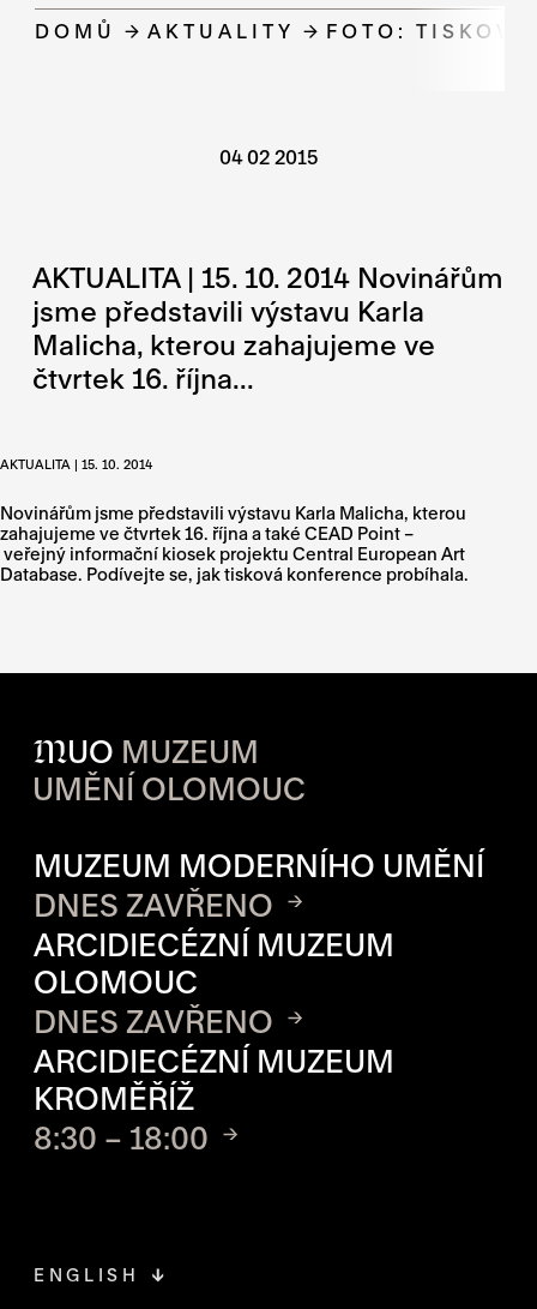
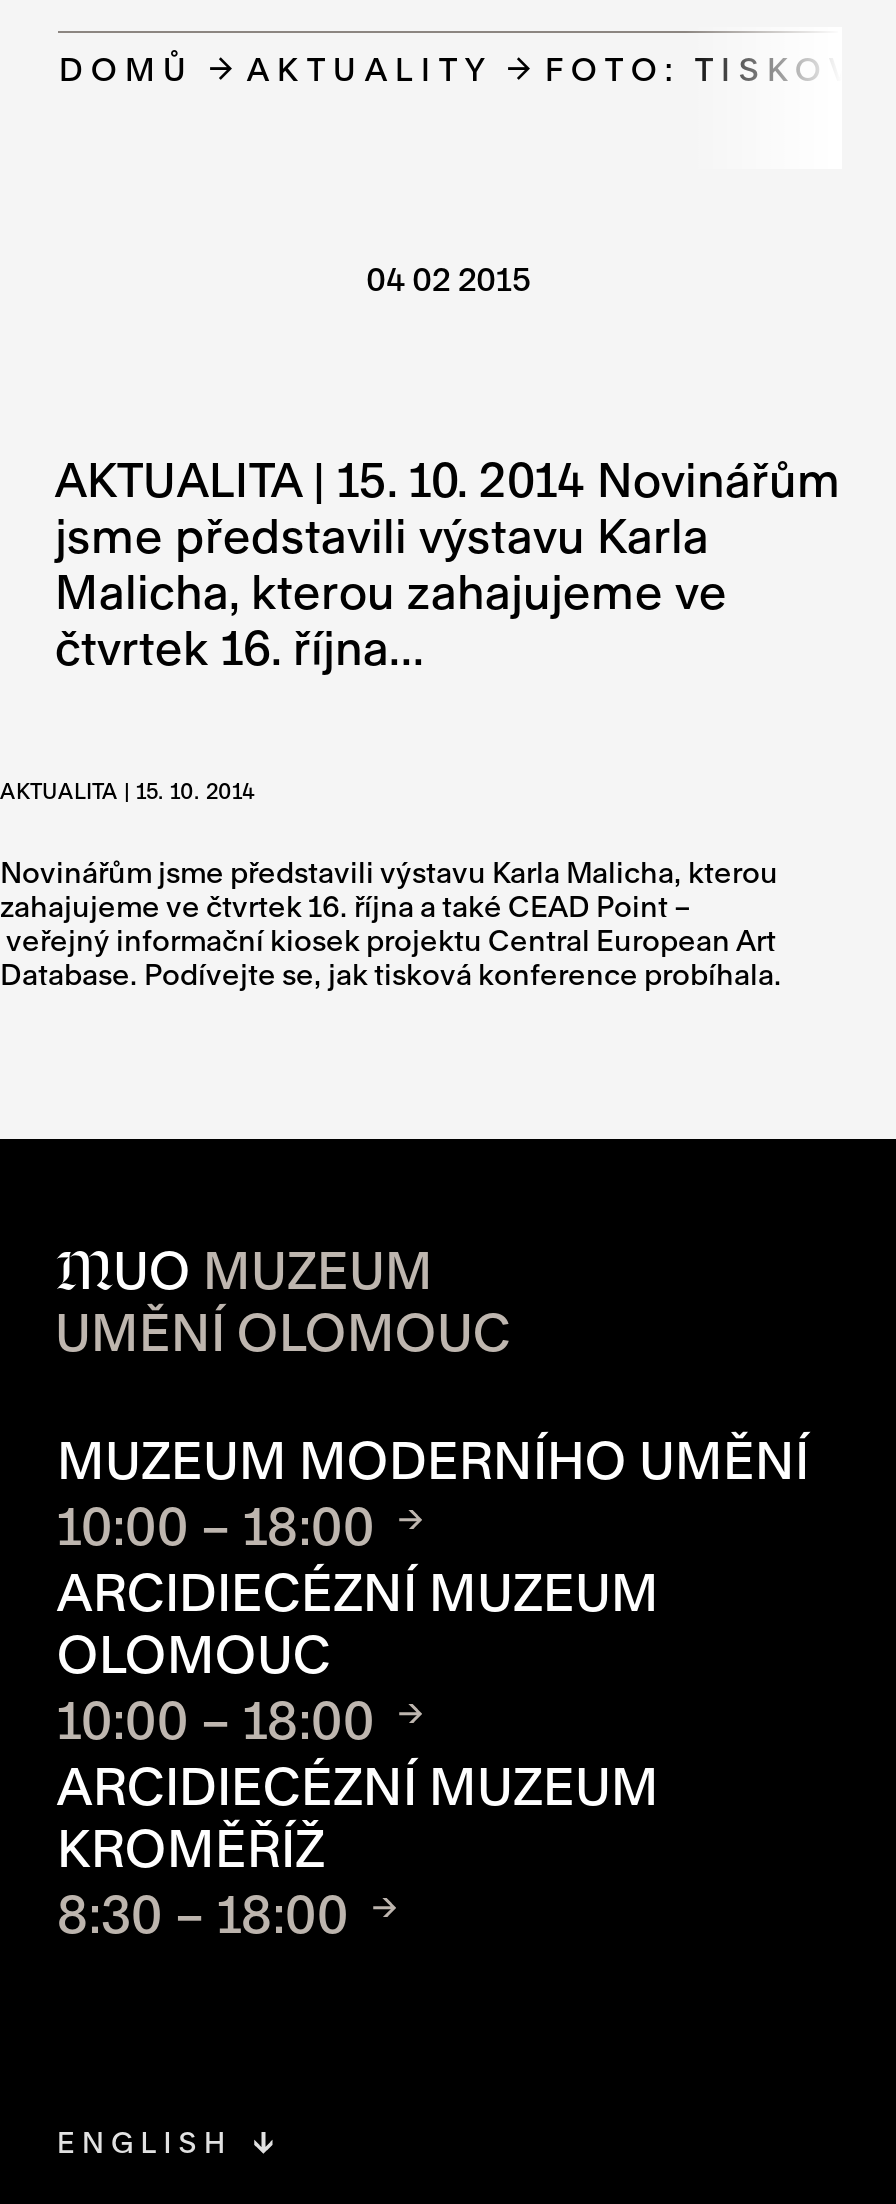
- DNES ZAVŘENO
+ 10:00 – 18:00

- DNES ZAVŘENO
+ 10:00 – 18:00
